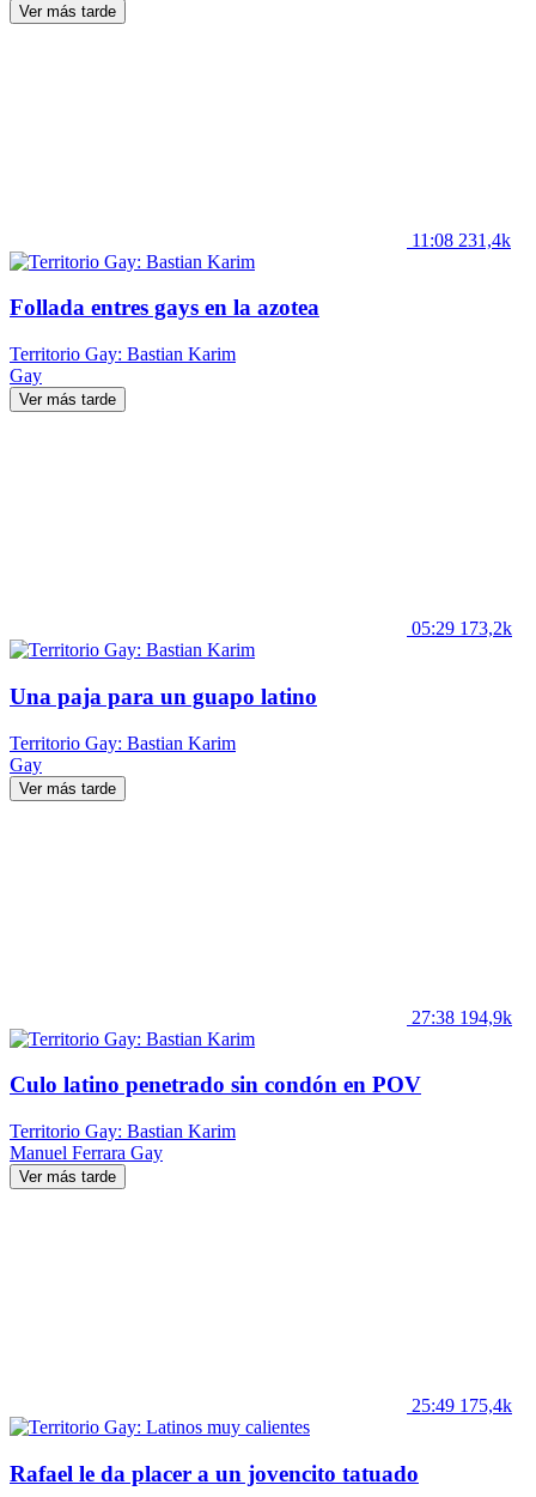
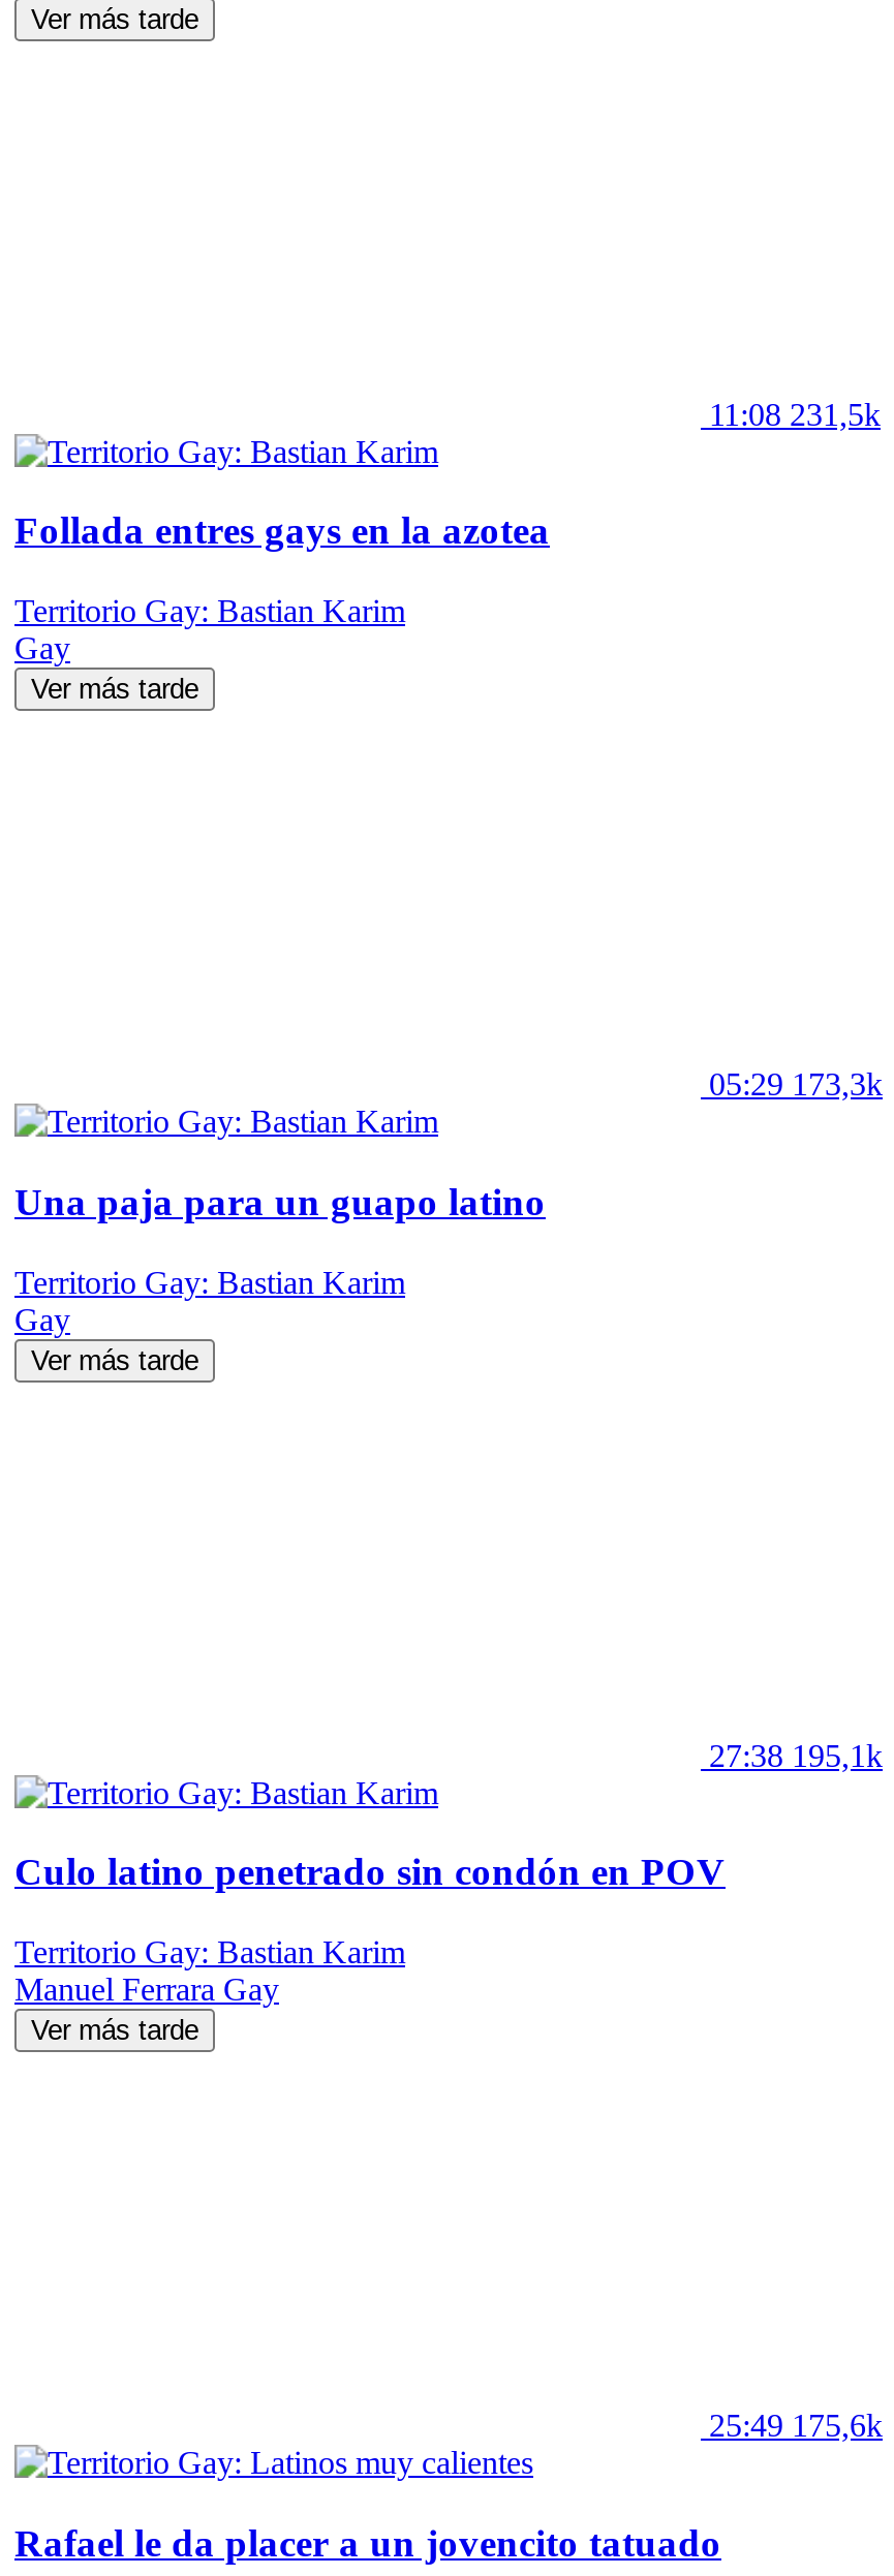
- 11:08 231,4k
+ 11:08 231,5k

- 05:29 173,2k
+ 05:29 173,3k

- 27:38 194,9k
+ 27:38 195,1k

- 25:49 175,4k
+ 25:49 175,6k
